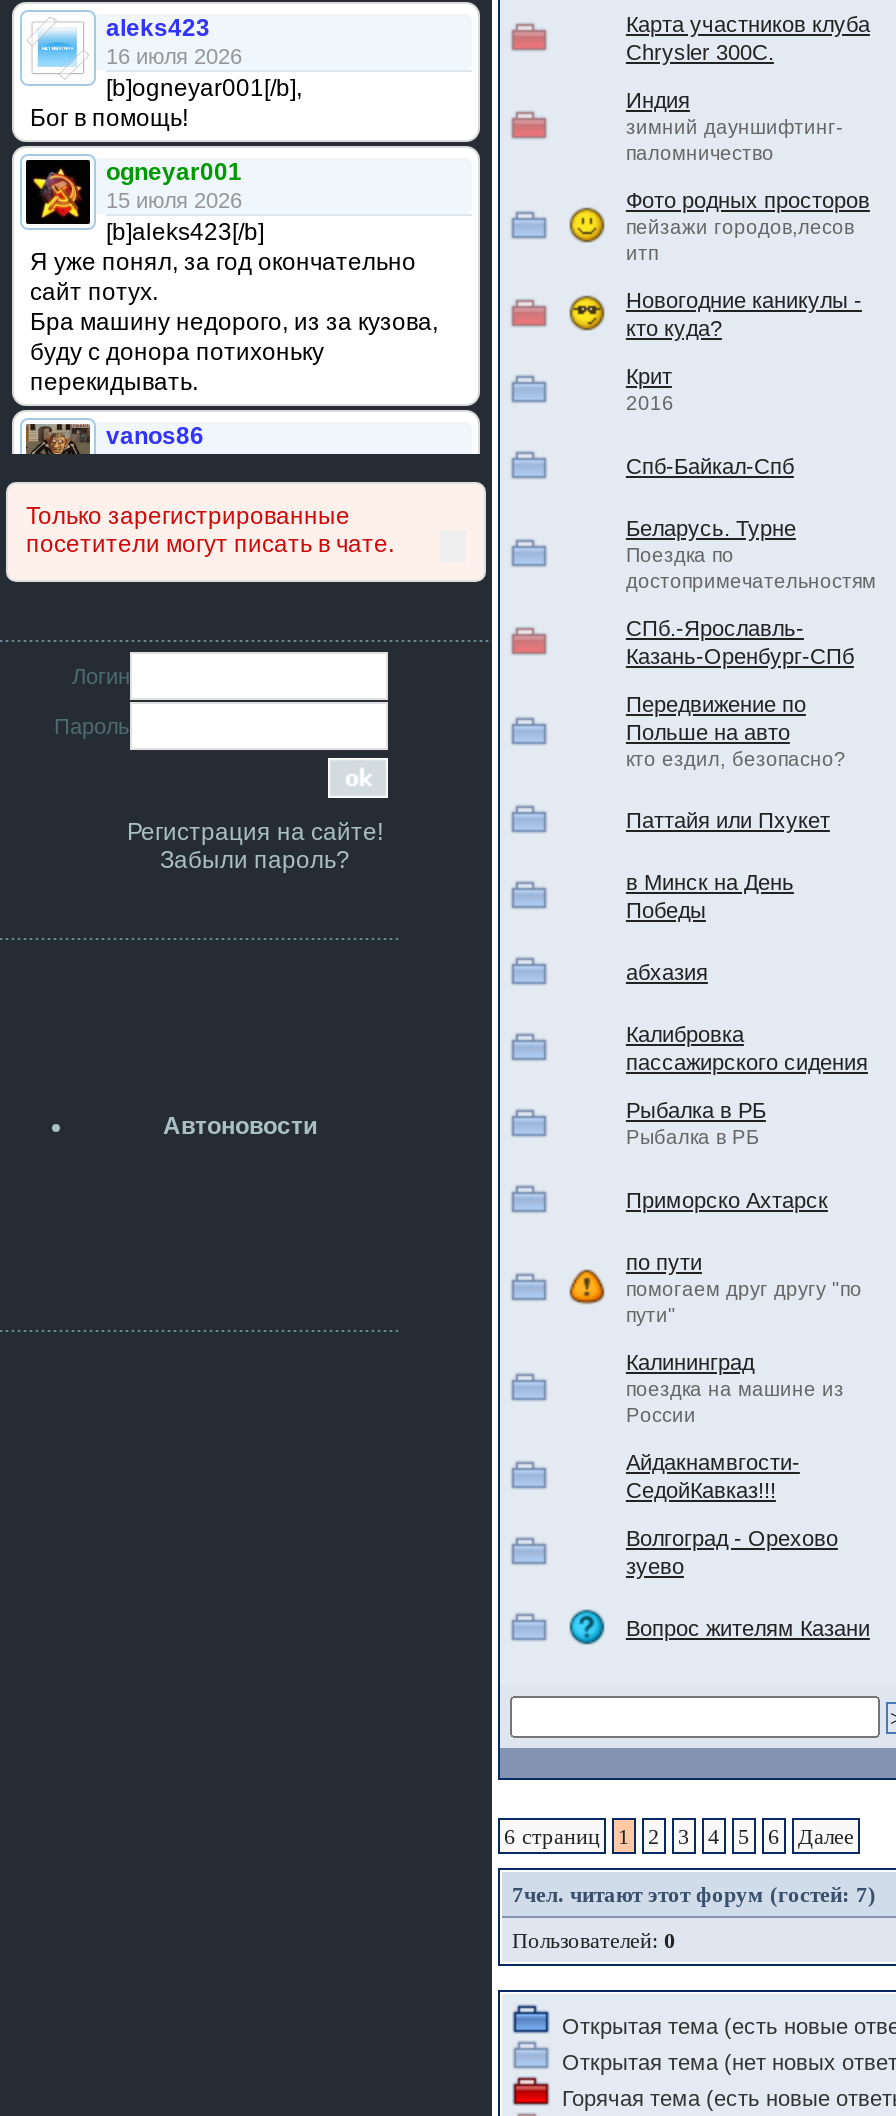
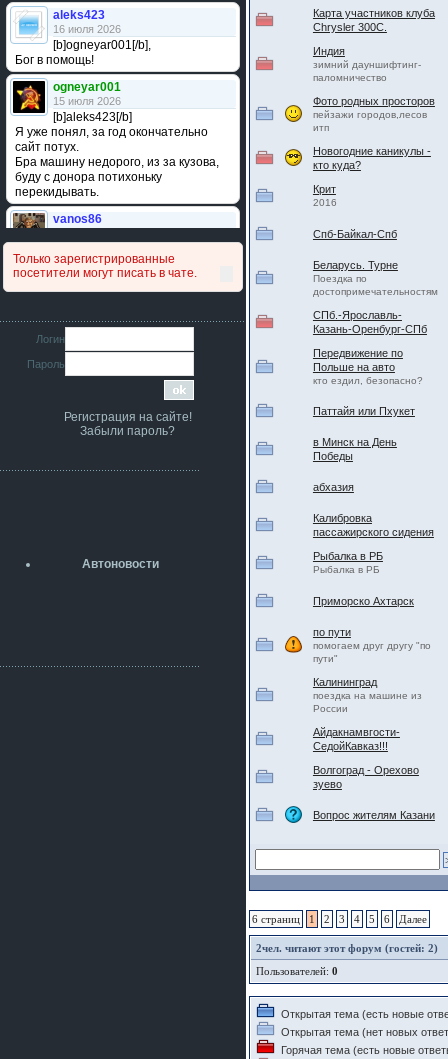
- 7чел. читают этот форум (гостей: 7)
+ 2чел. читают этот форум (гостей: 2)
